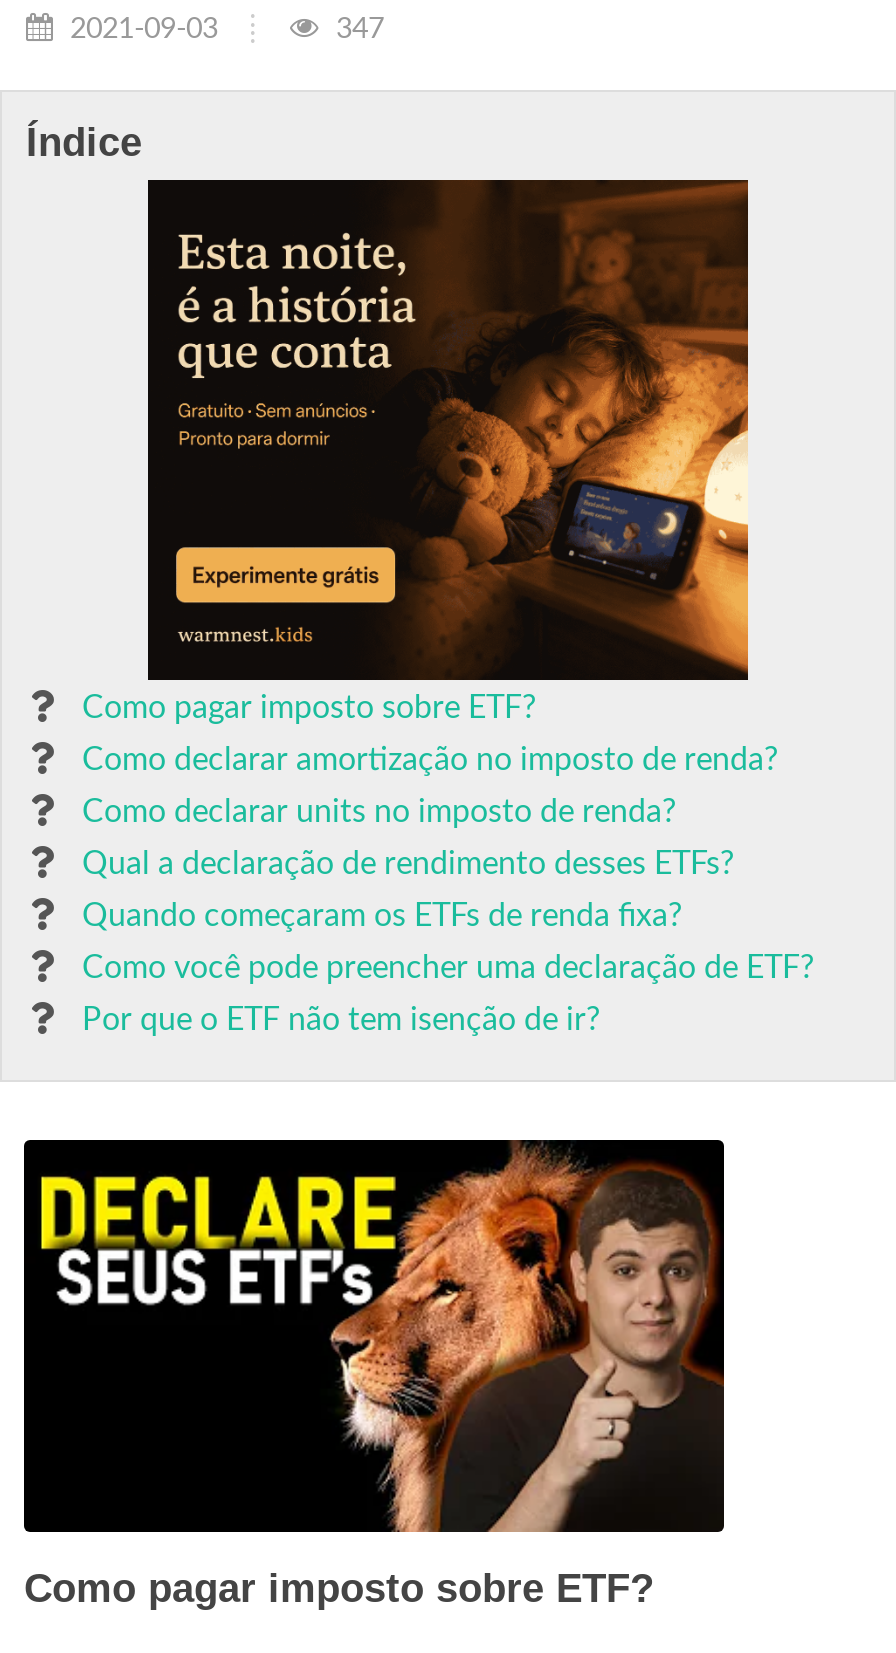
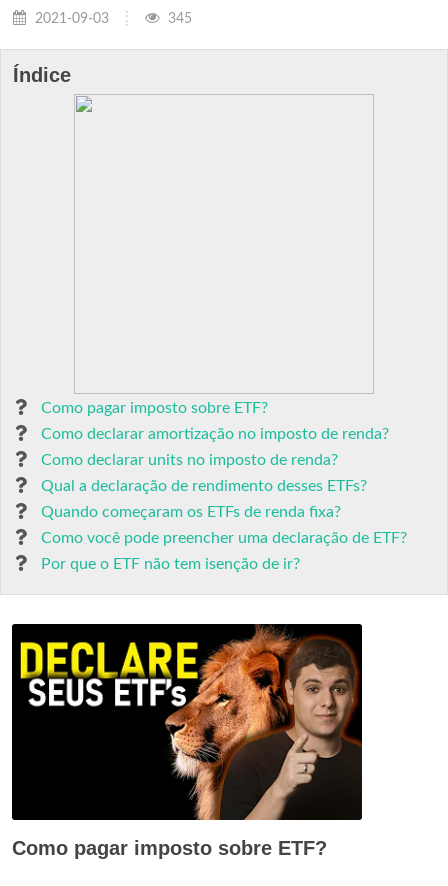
- 347
+ 345

- [image]
